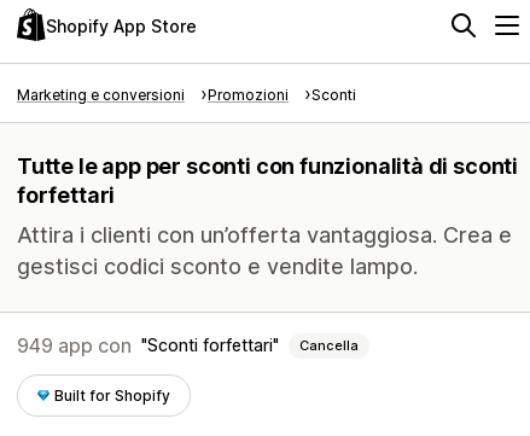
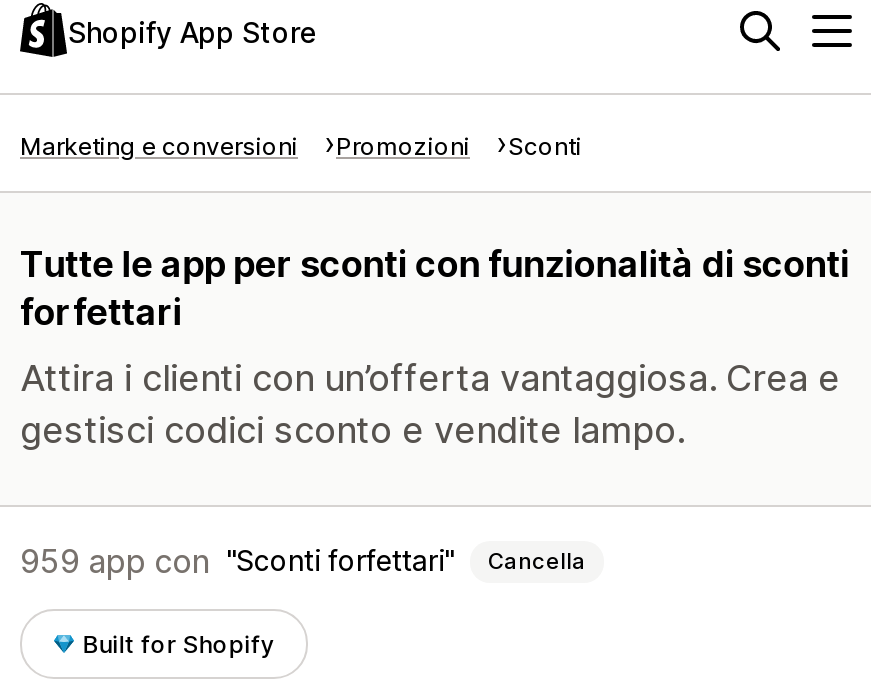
- 949 app con Sconti forfettari Cancella
+ 959 app con Sconti forfettari Cancella
